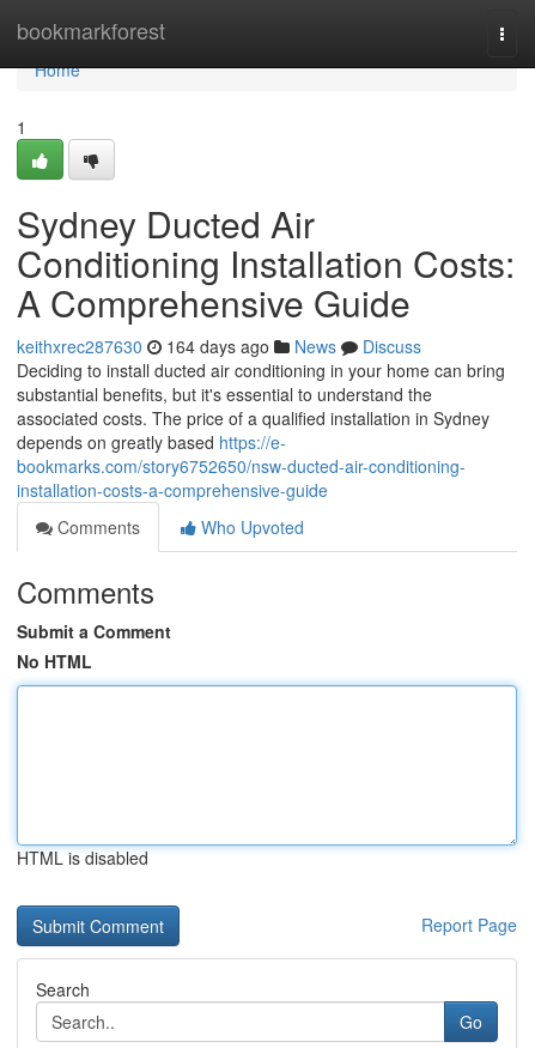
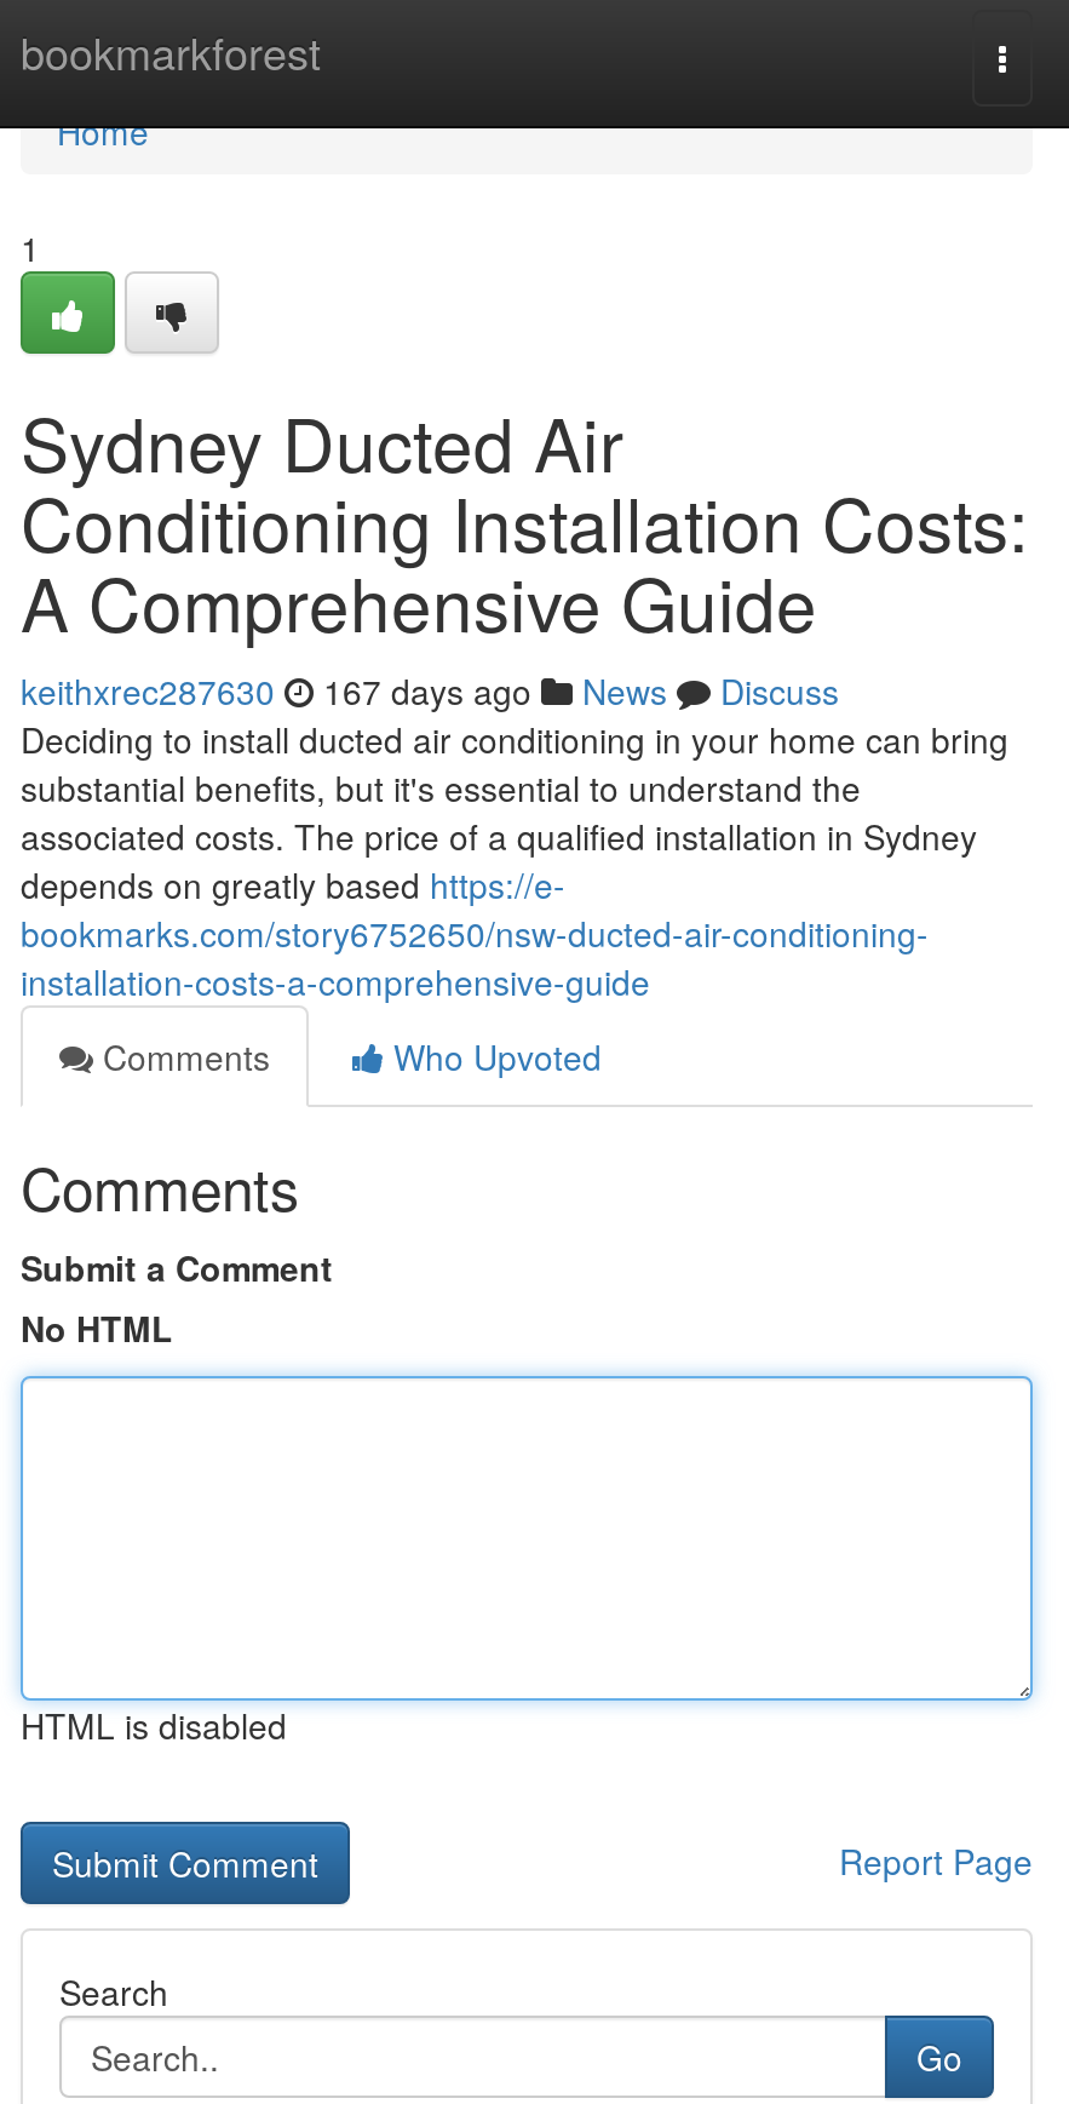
- keithxrec287630 164 days ago News Discuss
+ keithxrec287630 167 days ago News Discuss
